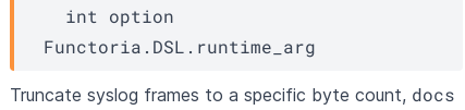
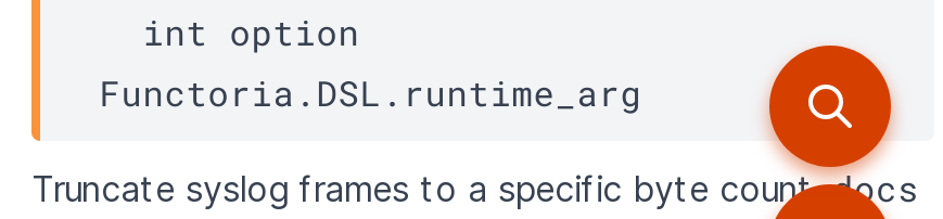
+ [image]
